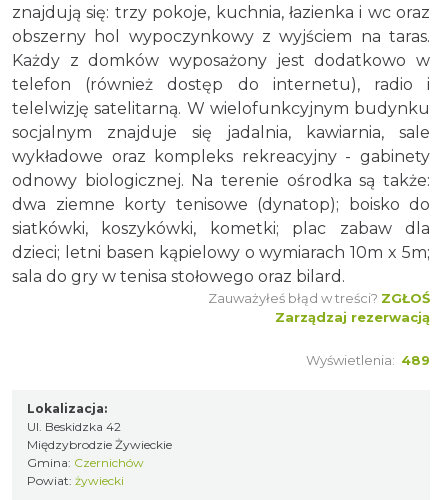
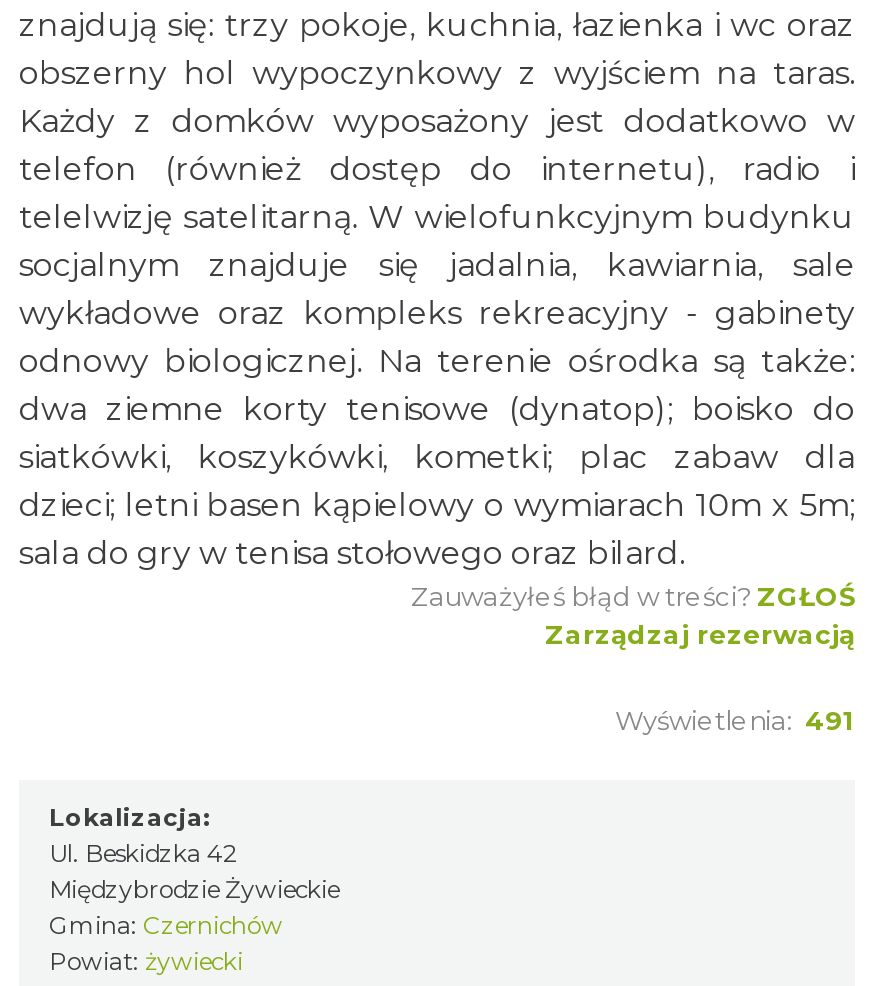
- Wyświetlenia: 489
+ Wyświetlenia: 491
